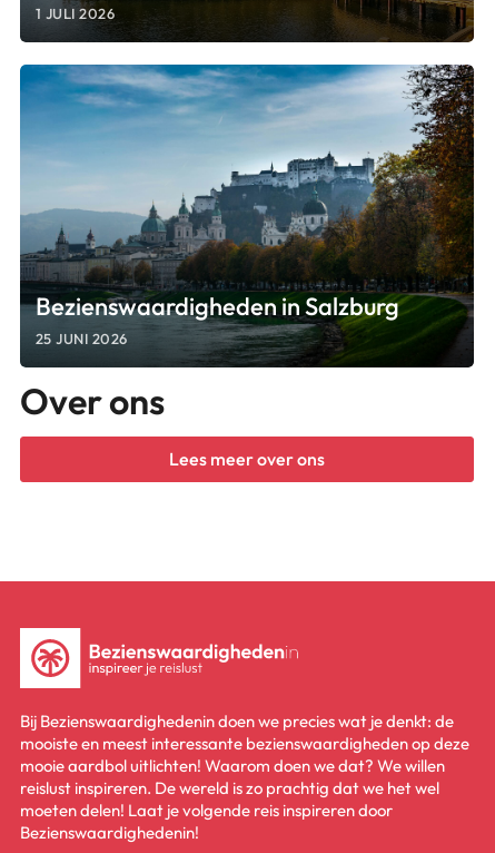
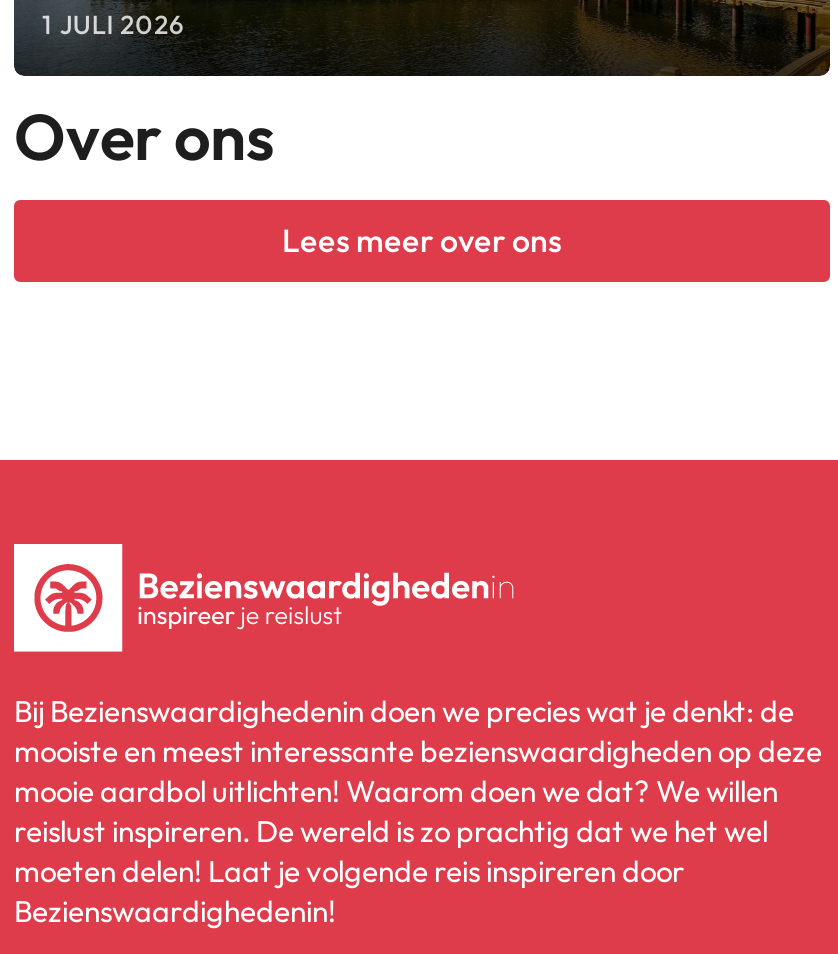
- [image]
- Bezienswaardigheden in Salzburg
- 25 JUNI 2026
